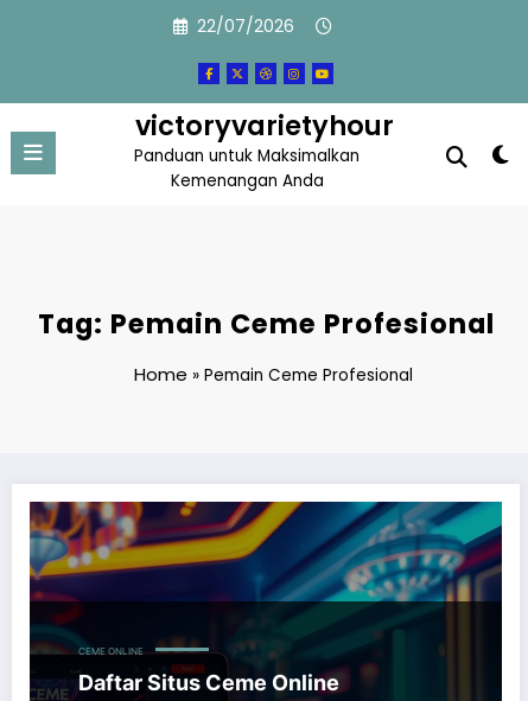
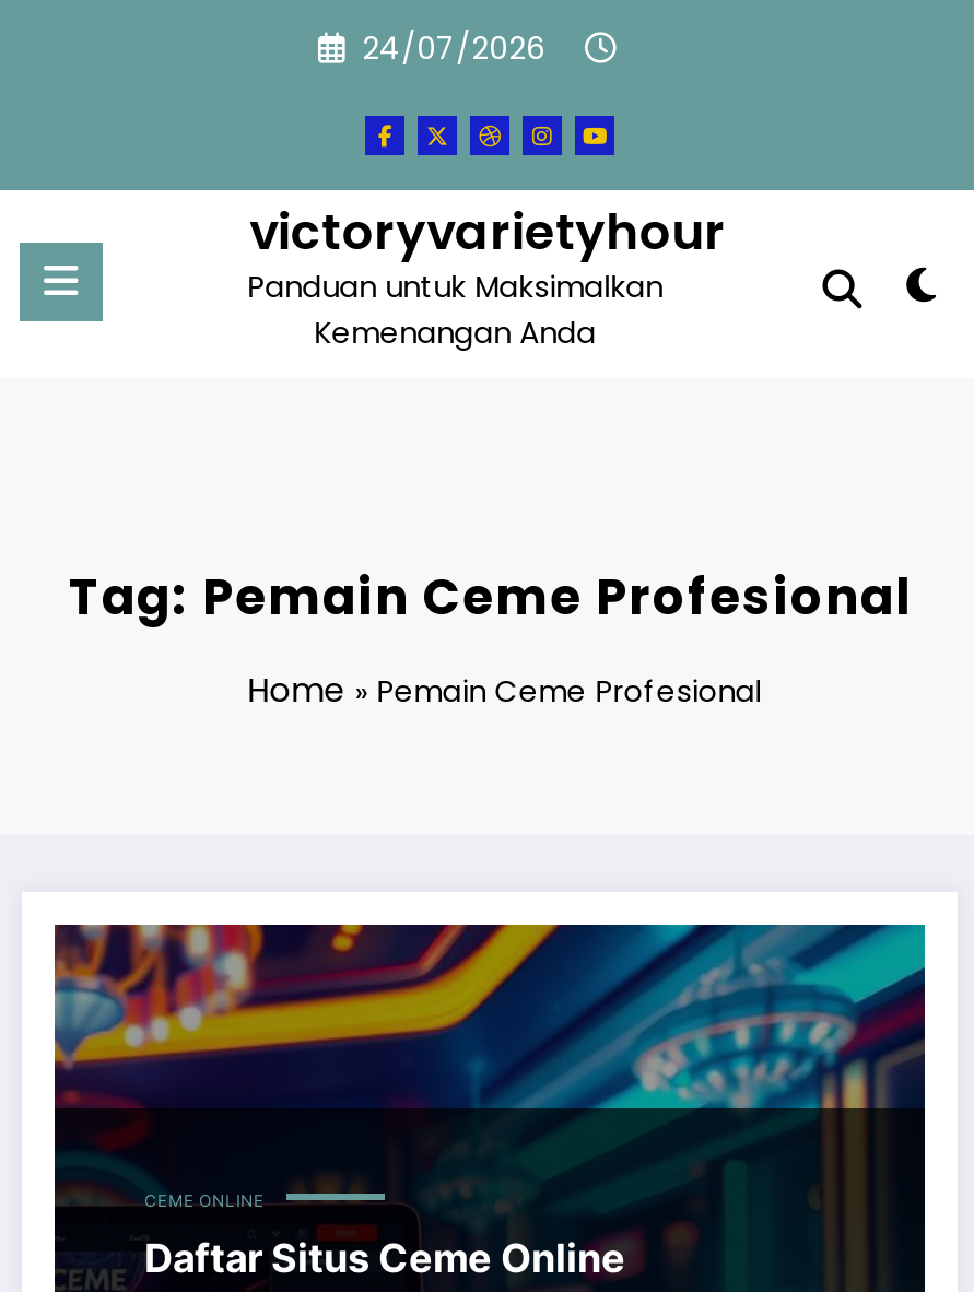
- 22/07/2026
+ 24/07/2026
